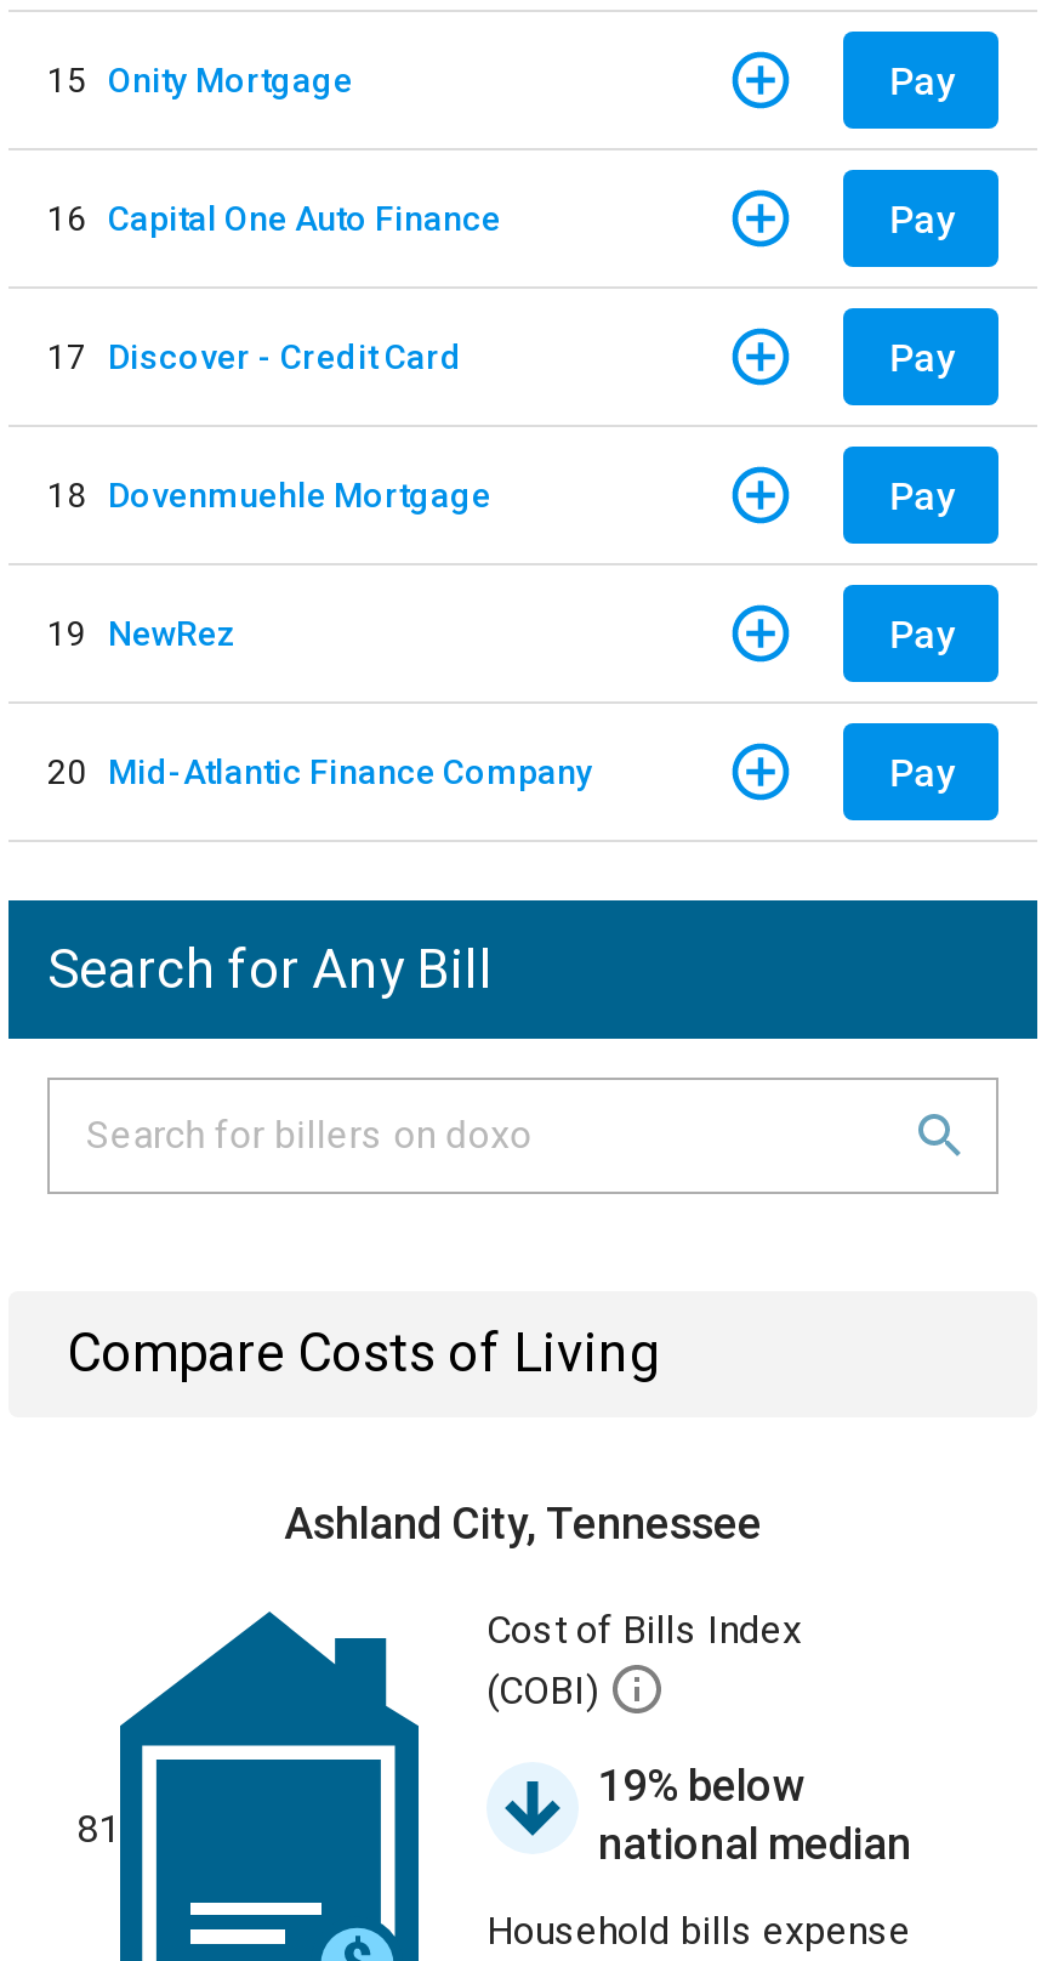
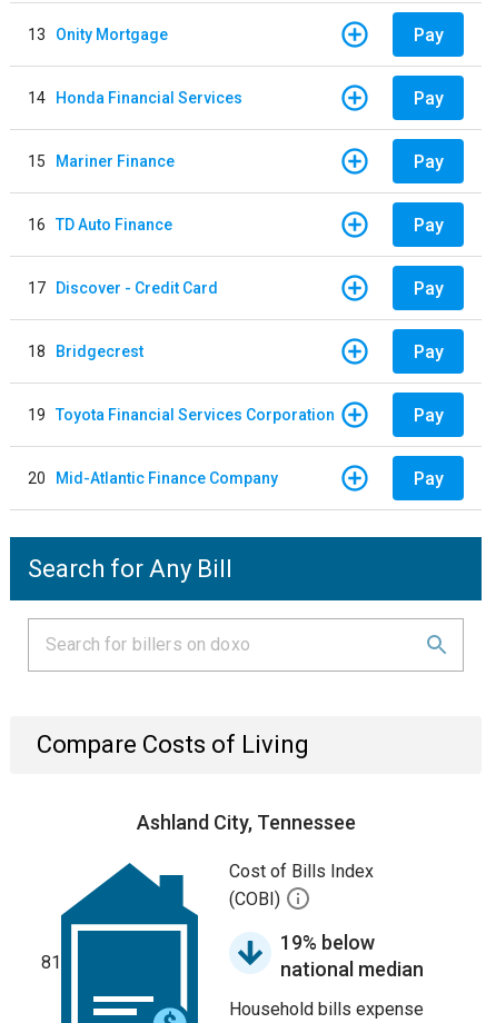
- 15 Onity Mortgage
+ 13 Onity Mortgage

- 16 Capital One Auto Finance
+ 14 Honda Financial Services
+ Pay
+ 15 Mariner Finance
+ Pay
+ 16 TD Auto Finance

- 18 Dovenmuehle Mortgage
+ 18 Bridgecrest

- 19 NewRez
+ 19 Toyota Financial Services Corporation
